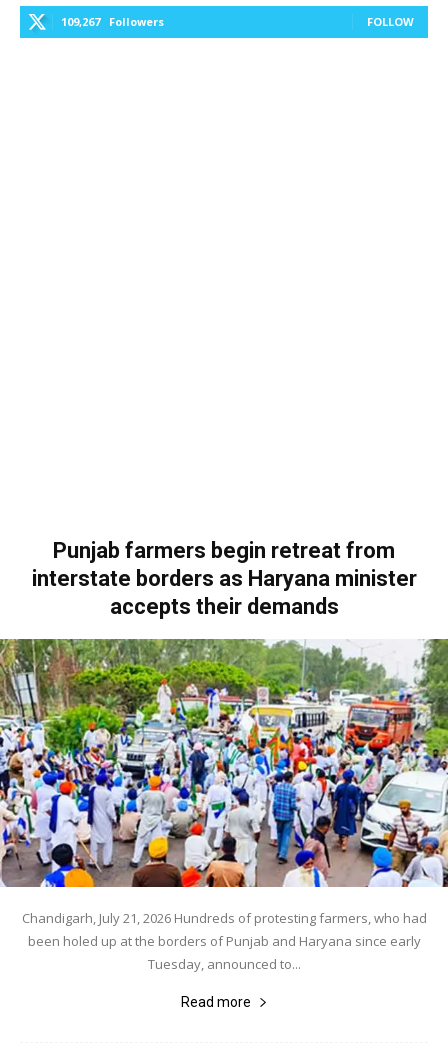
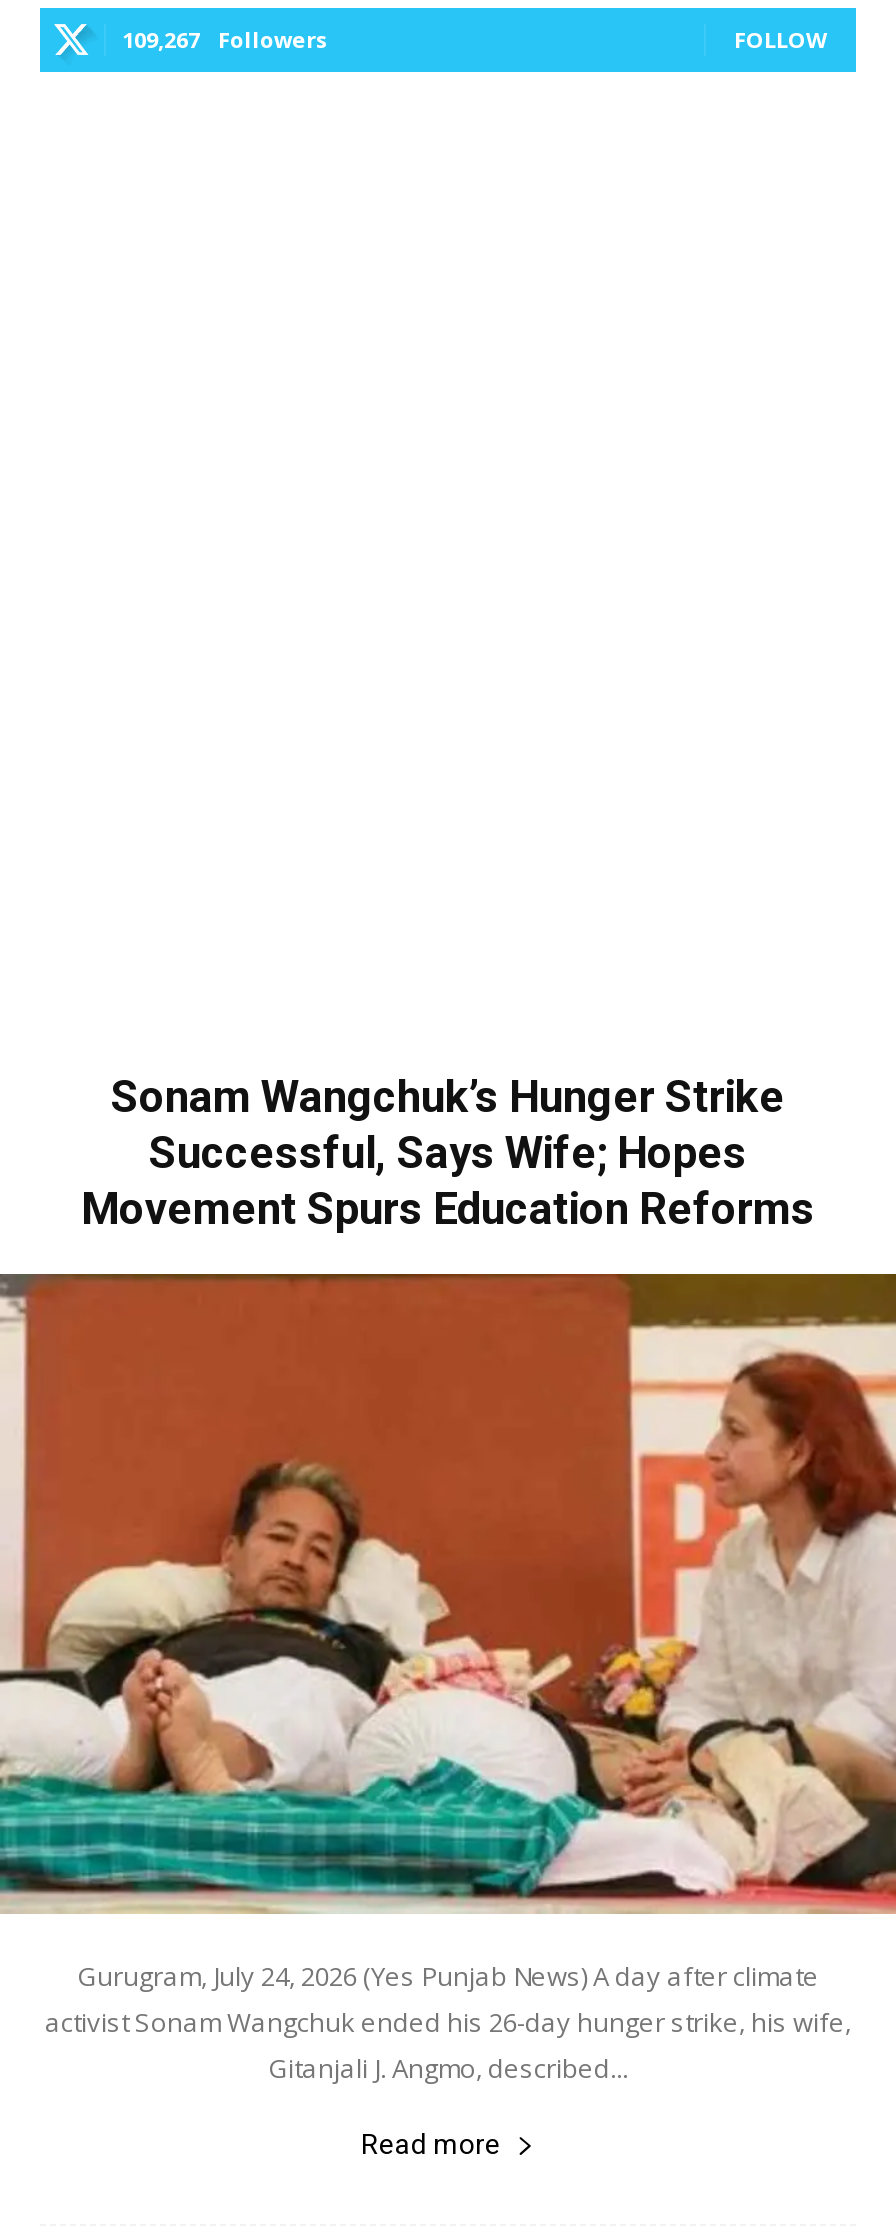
- Punjab farmers begin retreat from
- interstate borders as Haryana minister
- accepts their demands
+ Sonam Wangchuk’s Hunger Strike
+ Successful, Says Wife; Hopes
+ Movement Spurs Education Reforms

- [image]
- Chandigarh, July 21, 2026 Hundreds of protesting farmers, who had
- been holed up at the borders of Punjab and Haryana since early
- Tuesday, announced to...
+ [image]
+ Gurugram, July 24, 2026 (Yes Punjab News) A day after climate
+ activist Sonam Wangchuk ended his 26-day hunger strike, his wife,
+ Gitanjali J. Angmo, described...
